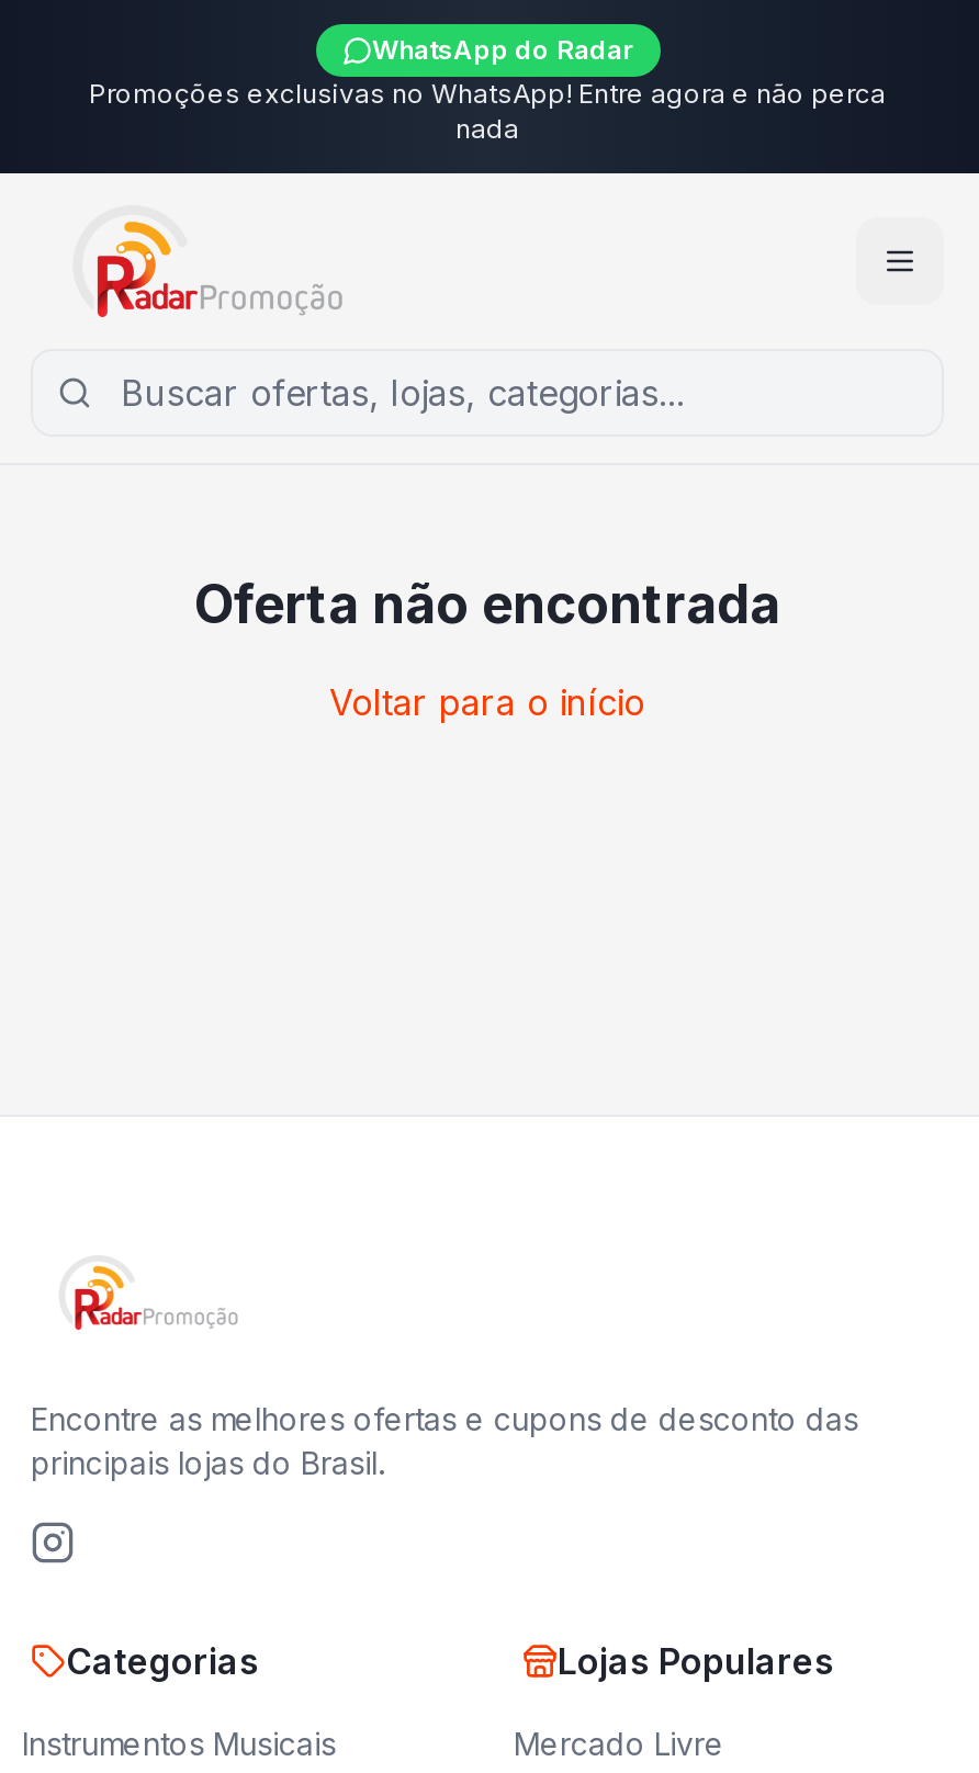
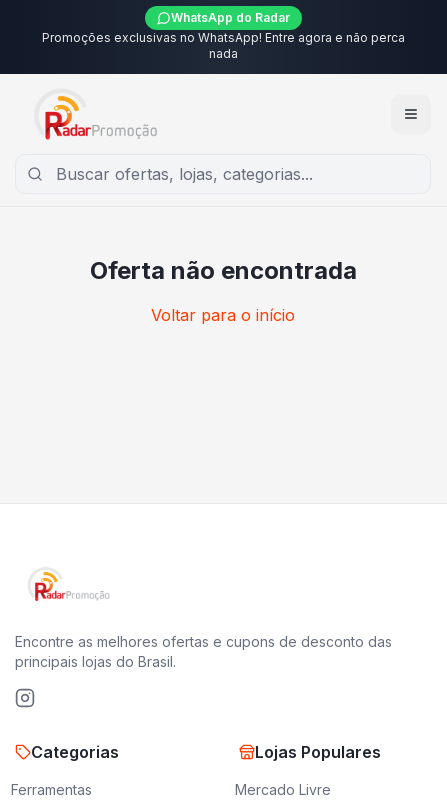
- Instrumentos Musicais
+ Ferramentas
